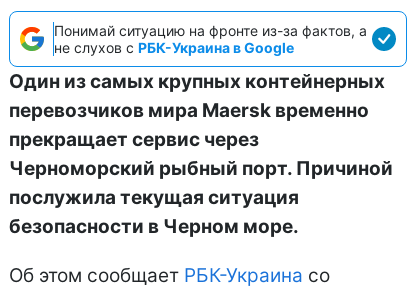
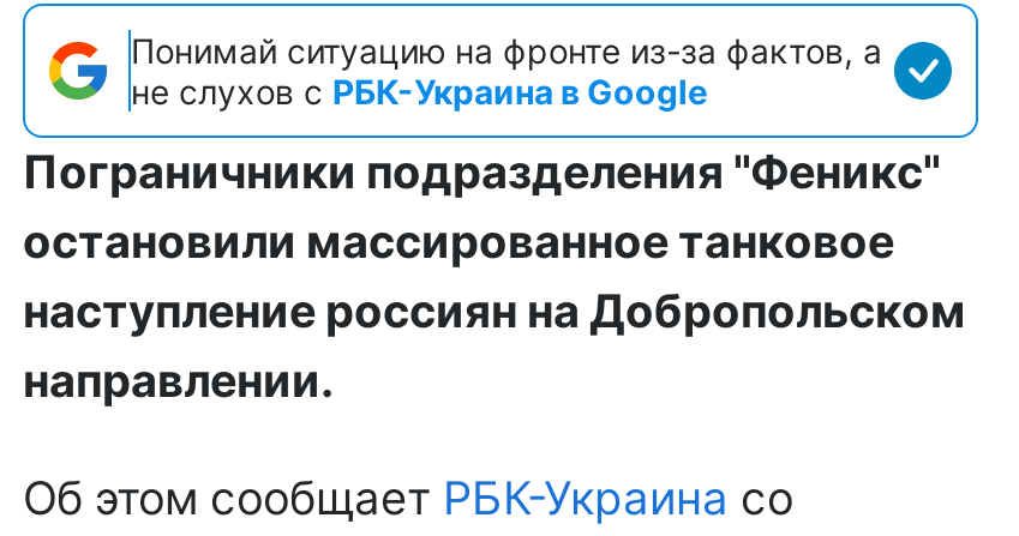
- Один из самых крупных контейнерных
- перевозчиков мира Maersk временно
- прекращает сервис через
- Черноморский рыбный порт. Причиной
- послужила текущая ситуация
- безопасности в Черном море.
+ Пограничники подразделения "Феникс"
+ остановили массированное танковое
+ наступление россиян на Добропольском
+ направлении.
